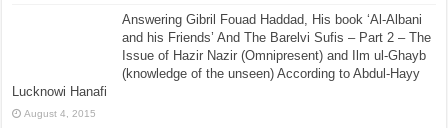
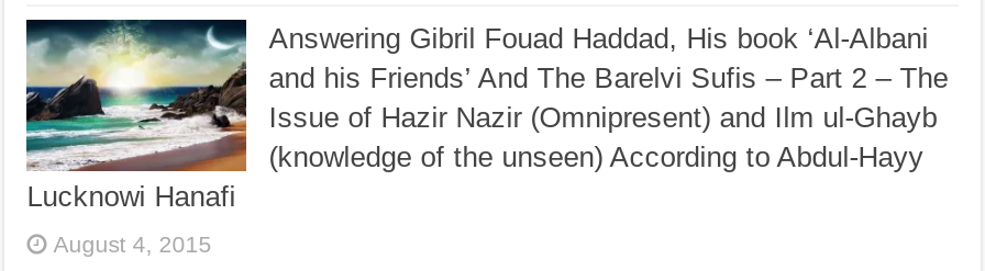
+ [image]
